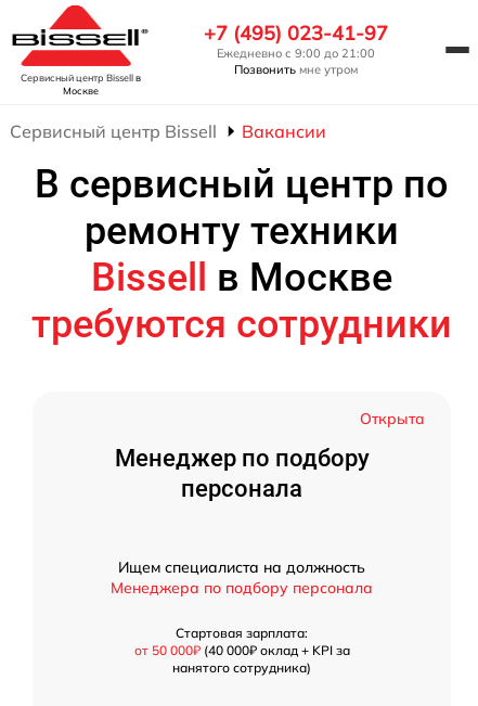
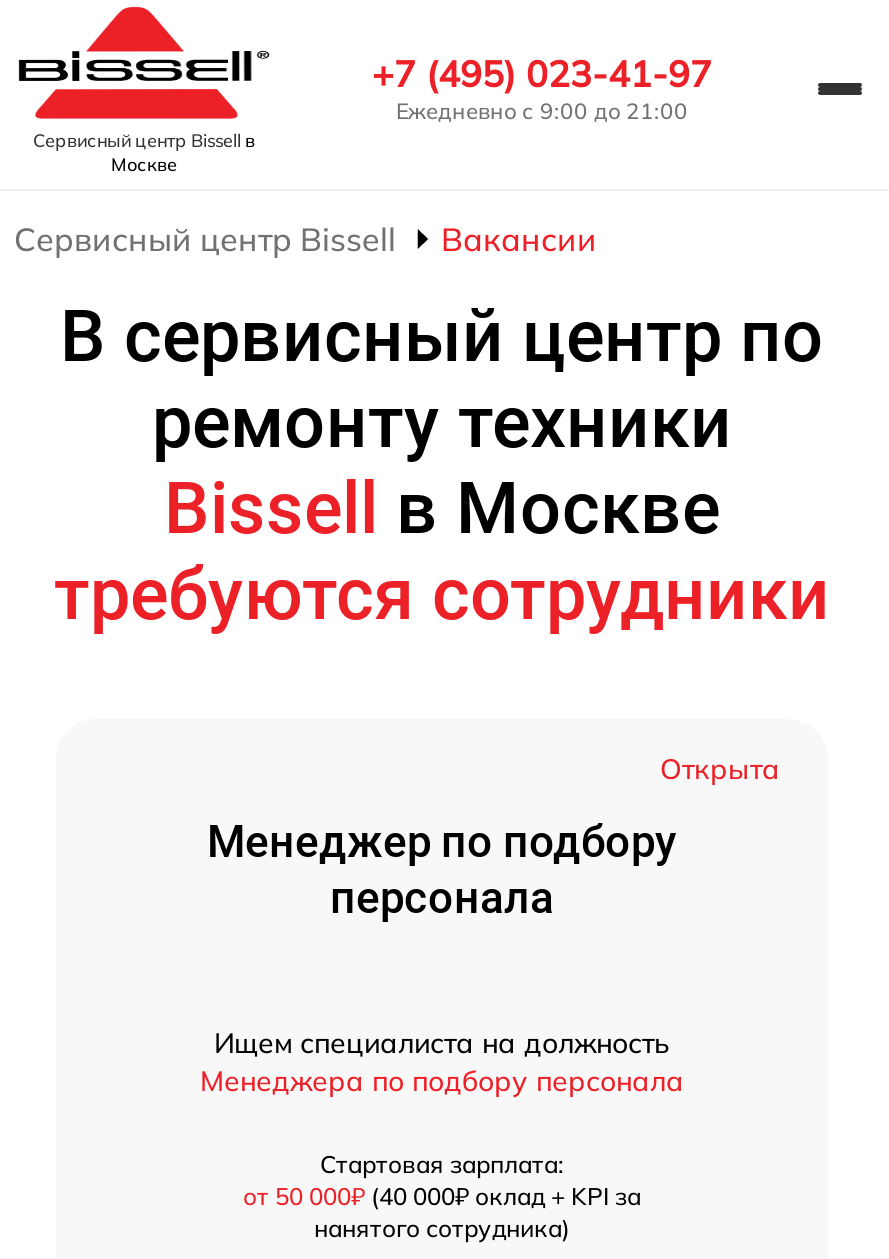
- Позвонить мне утром
